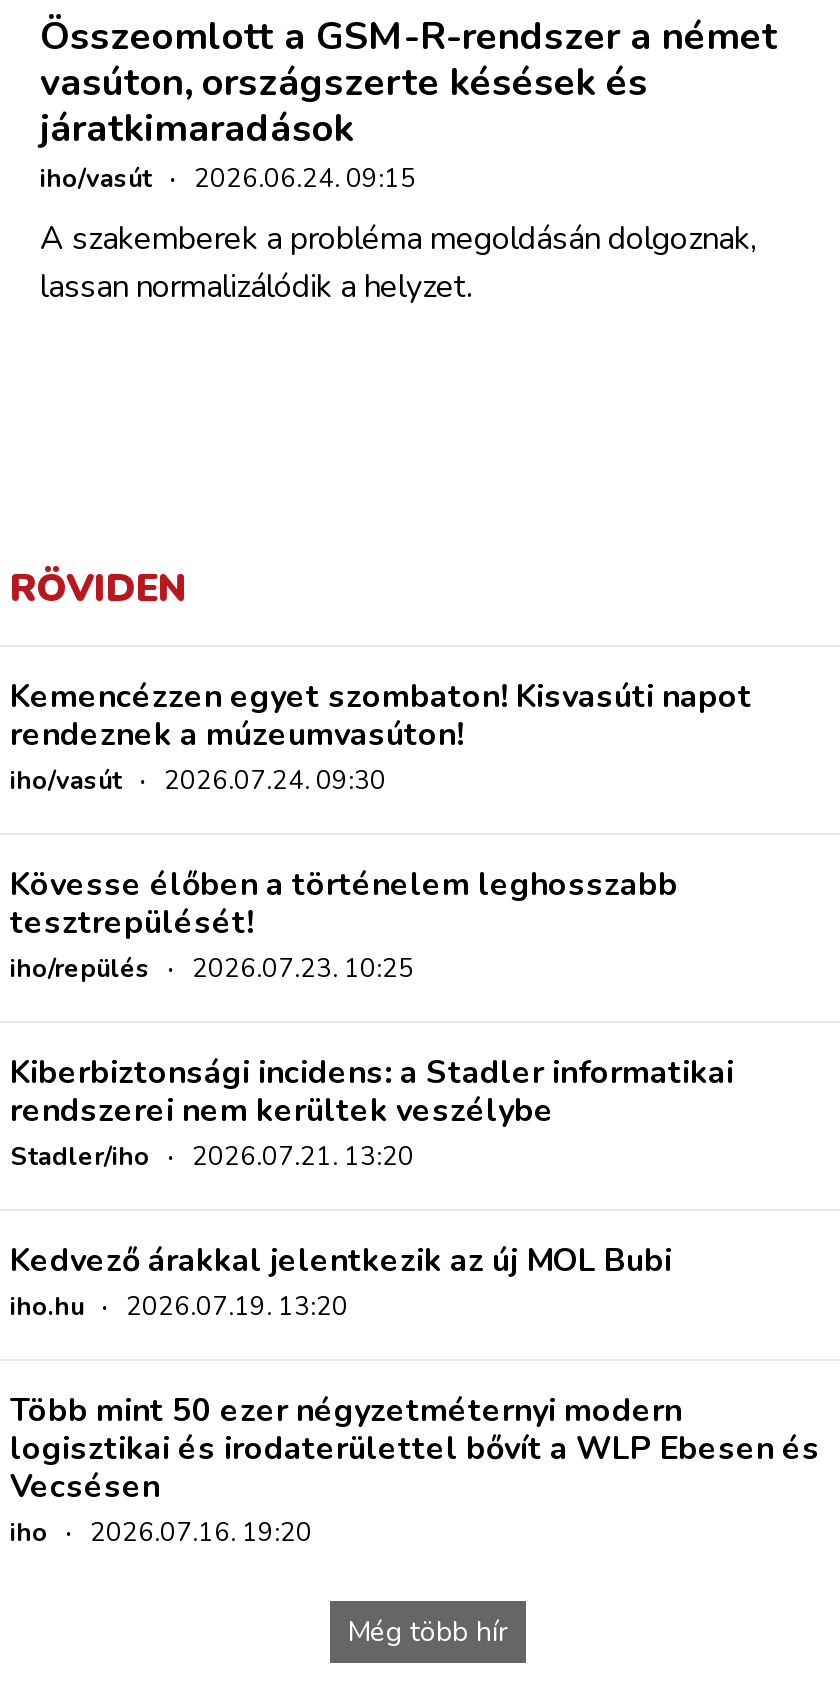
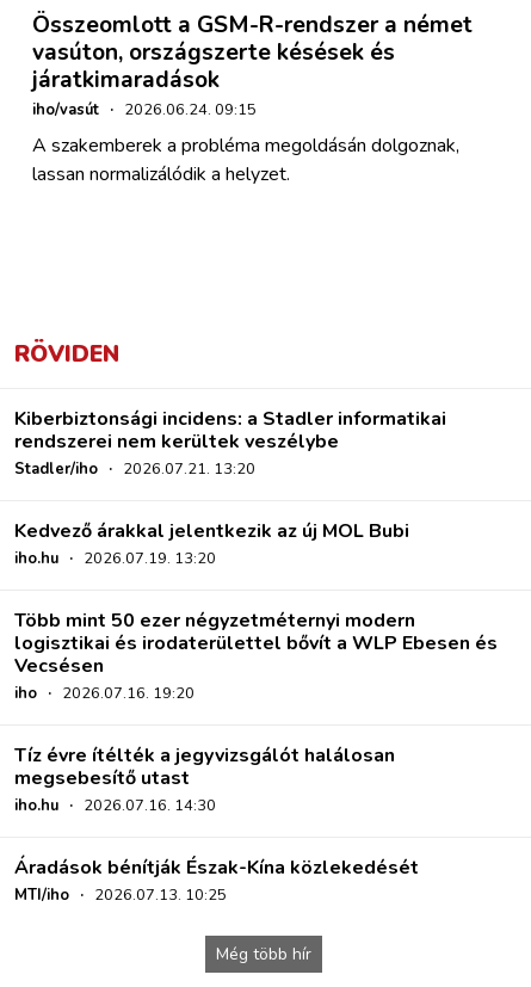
- Kemencézzen egyet szombaton! Kisvasúti napot
- rendeznek a múzeumvasúton!
- iho/vasút · 2026.07.24. 09:30
- Kövesse élőben a történelem leghosszabb
- tesztrepülését!
- iho/repülés · 2026.07.23. 10:25

moved up: Kiberbiztonsági incidens: a Stadler informatikai | rendszerei nem kerültek veszélybe | Stadler/iho · 2026.07.21. 13:20 | ... | Vecsésen | iho · 2026.07.16. 19:20

+ Tíz évre ítélték a jegyvizsgálót halálosan
+ megsebesítő utast
+ iho.hu · 2026.07.16. 14:30
+ Áradások bénítják Észak-Kína közlekedését
+ MTI/iho · 2026.07.13. 10:25
